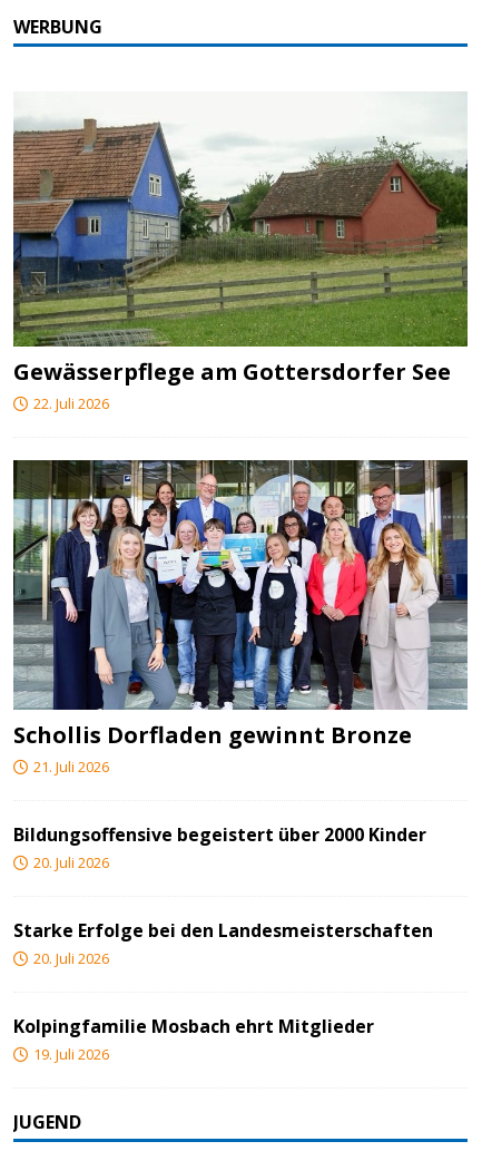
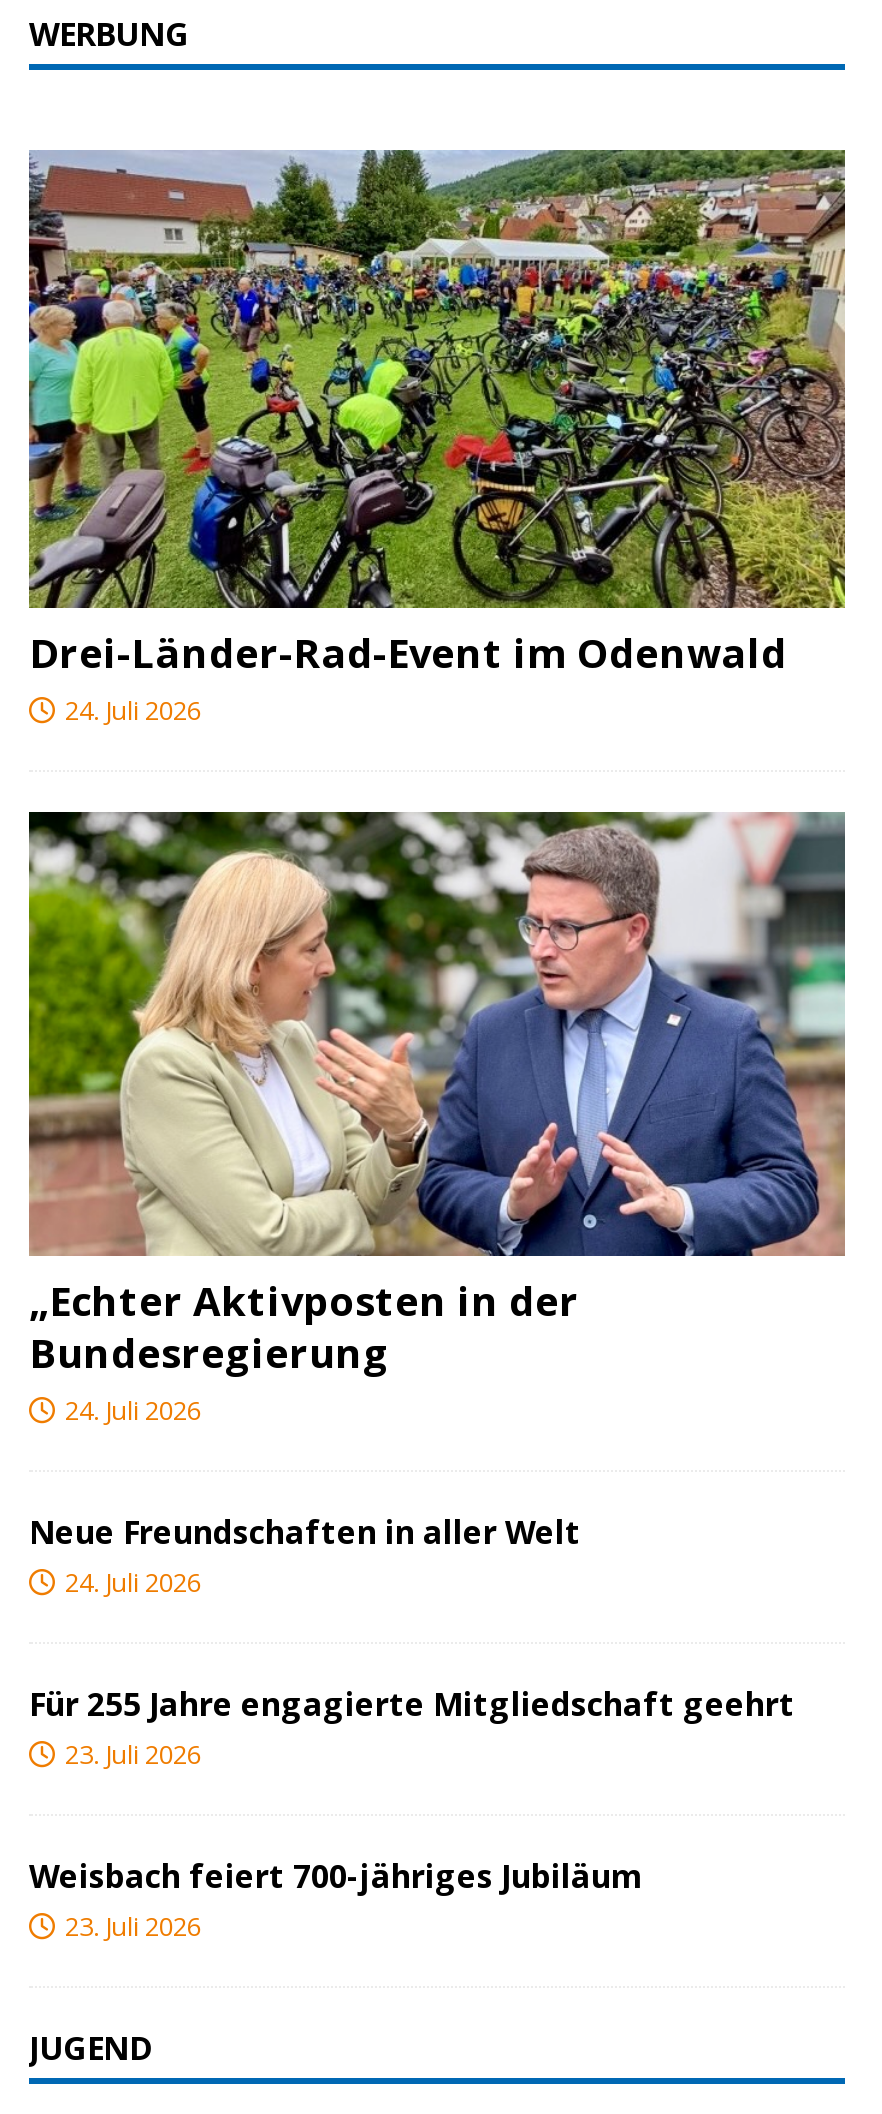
- [image]
- Gewässerpflege am Gottersdorfer See
- 22. Juli 2026
+ [image]
+ Drei-Länder-Rad-Event im Odenwald
+ 24. Juli 2026

- [image]
- Schollis Dorfladen gewinnt Bronze
- 21. Juli 2026
+ [image]
+ „Echter Aktivposten in der
+ Bundesregierung
+ 24. Juli 2026

- Bildungsoffensive begeistert über 2000 Kinder
- 20. Juli 2026
+ Neue Freundschaften in aller Welt
+ 24. Juli 2026

- Starke Erfolge bei den Landesmeisterschaften
- 20. Juli 2026
+ Für 255 Jahre engagierte Mitgliedschaft geehrt
+ 23. Juli 2026

- Kolpingfamilie Mosbach ehrt Mitglieder
- 19. Juli 2026
+ Weisbach feiert 700-jähriges Jubiläum
+ 23. Juli 2026
